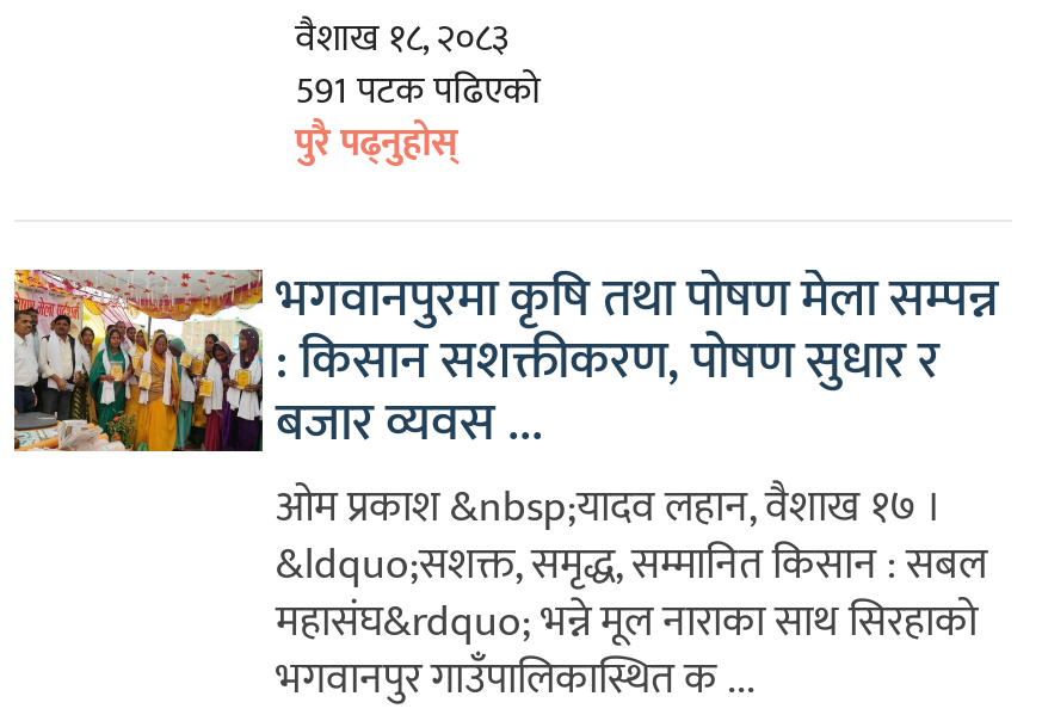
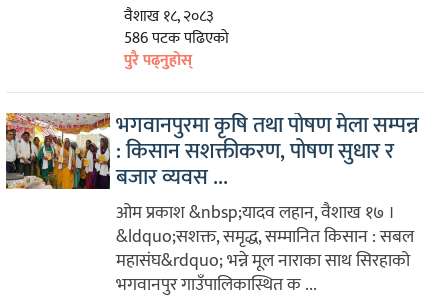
- 591 पटक पढिएको
+ 586 पटक पढिएको
